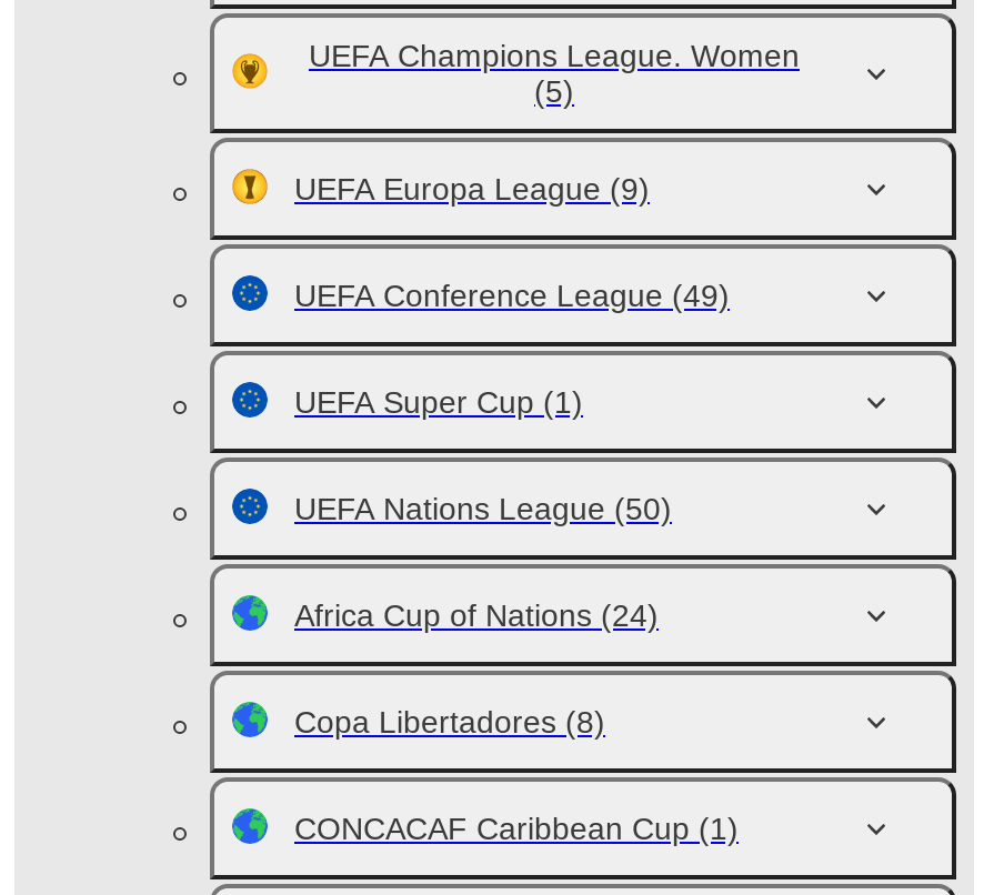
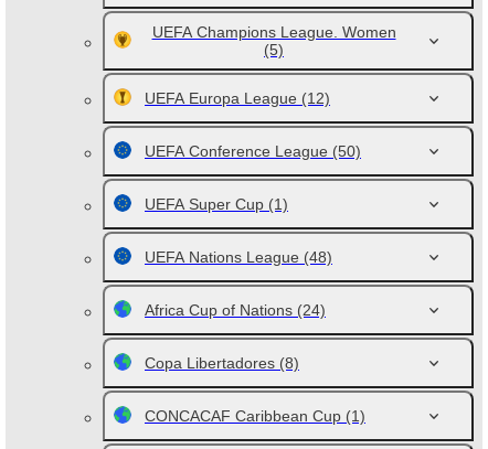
- UEFA Europa League (9)
+ UEFA Europa League (12)

- UEFA Conference League (49)
+ UEFA Conference League (50)

- UEFA Nations League (50)
+ UEFA Nations League (48)
